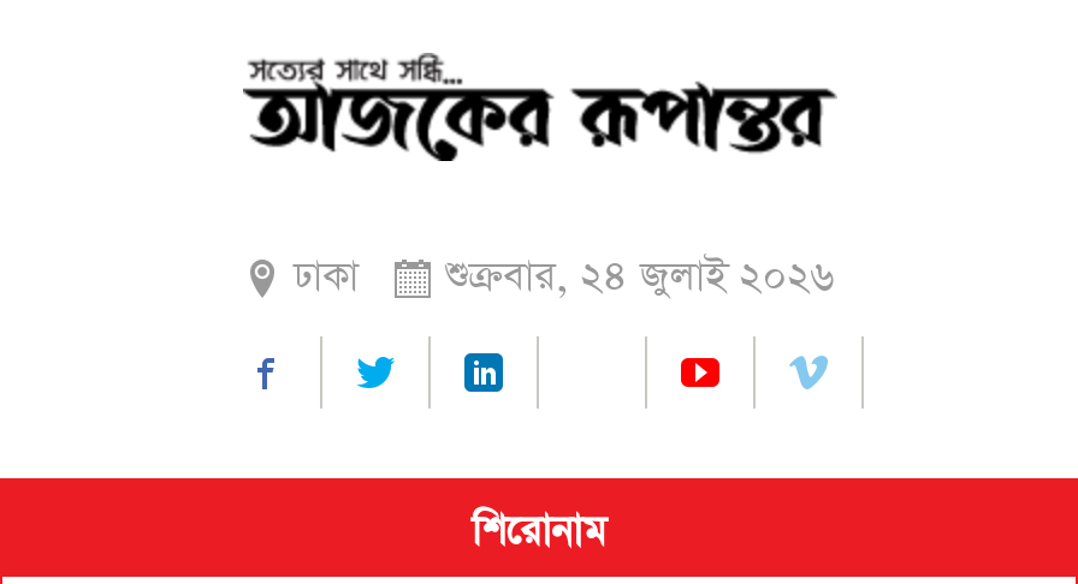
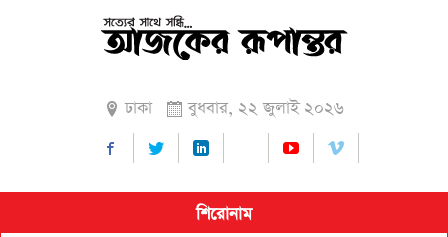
- ঢাকা শুক্রবার, ২৪ জুলাই ২০২৬
+ ঢাকা বুধবার, ২২ জুলাই ২০২৬
